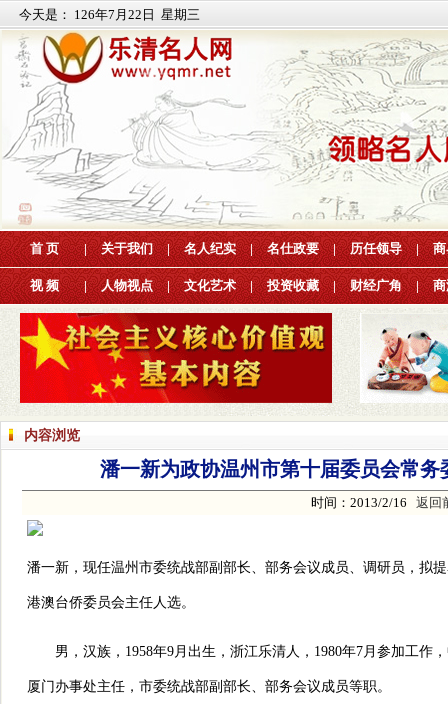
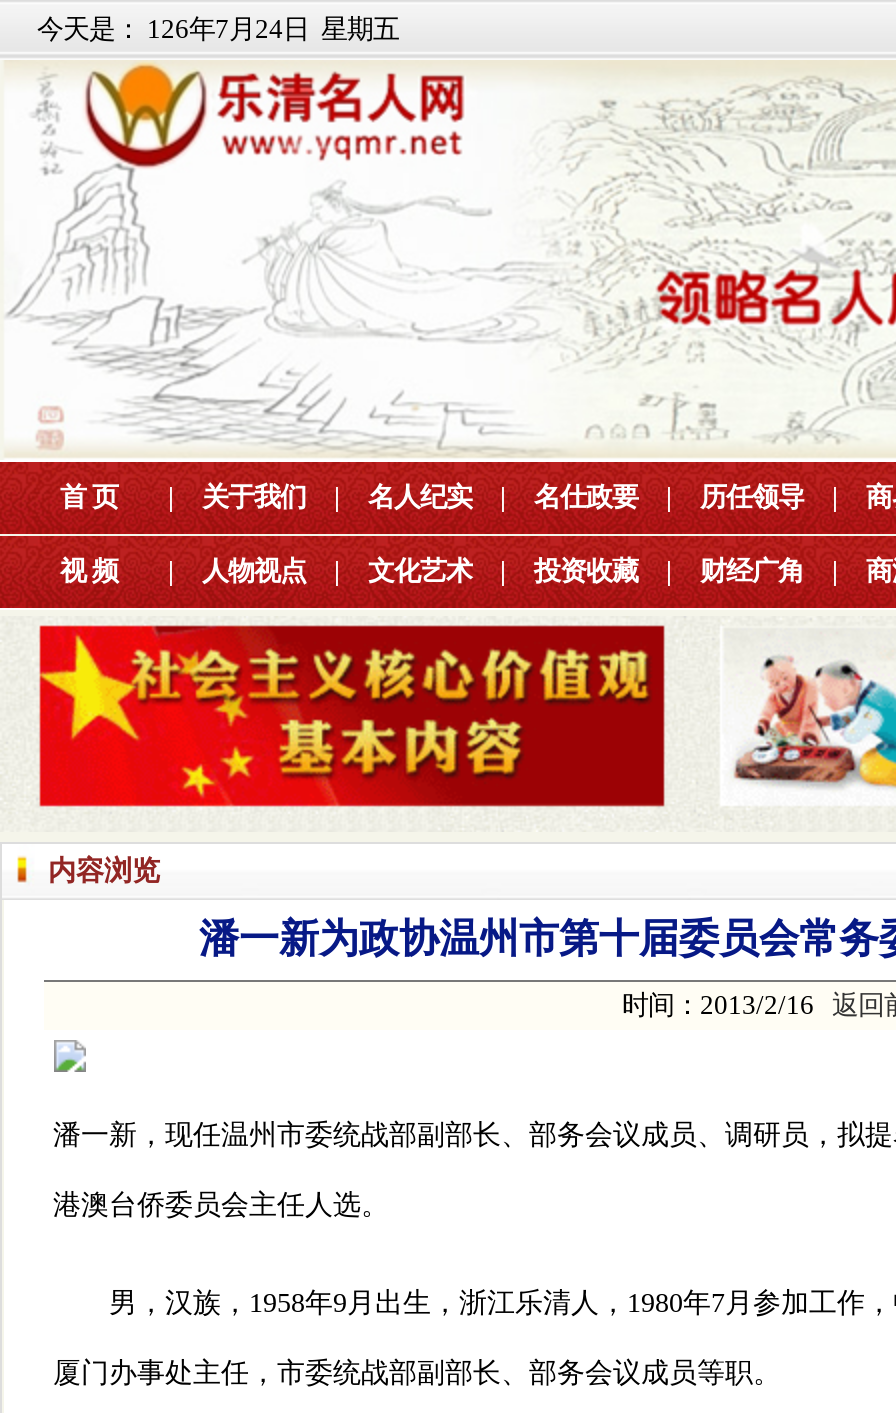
- 今天是：126年7月22日 星期三
+ 今天是：126年7月24日 星期五
